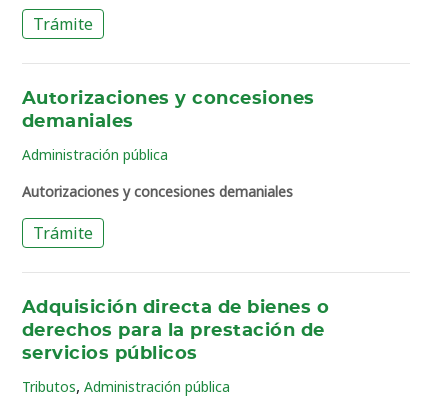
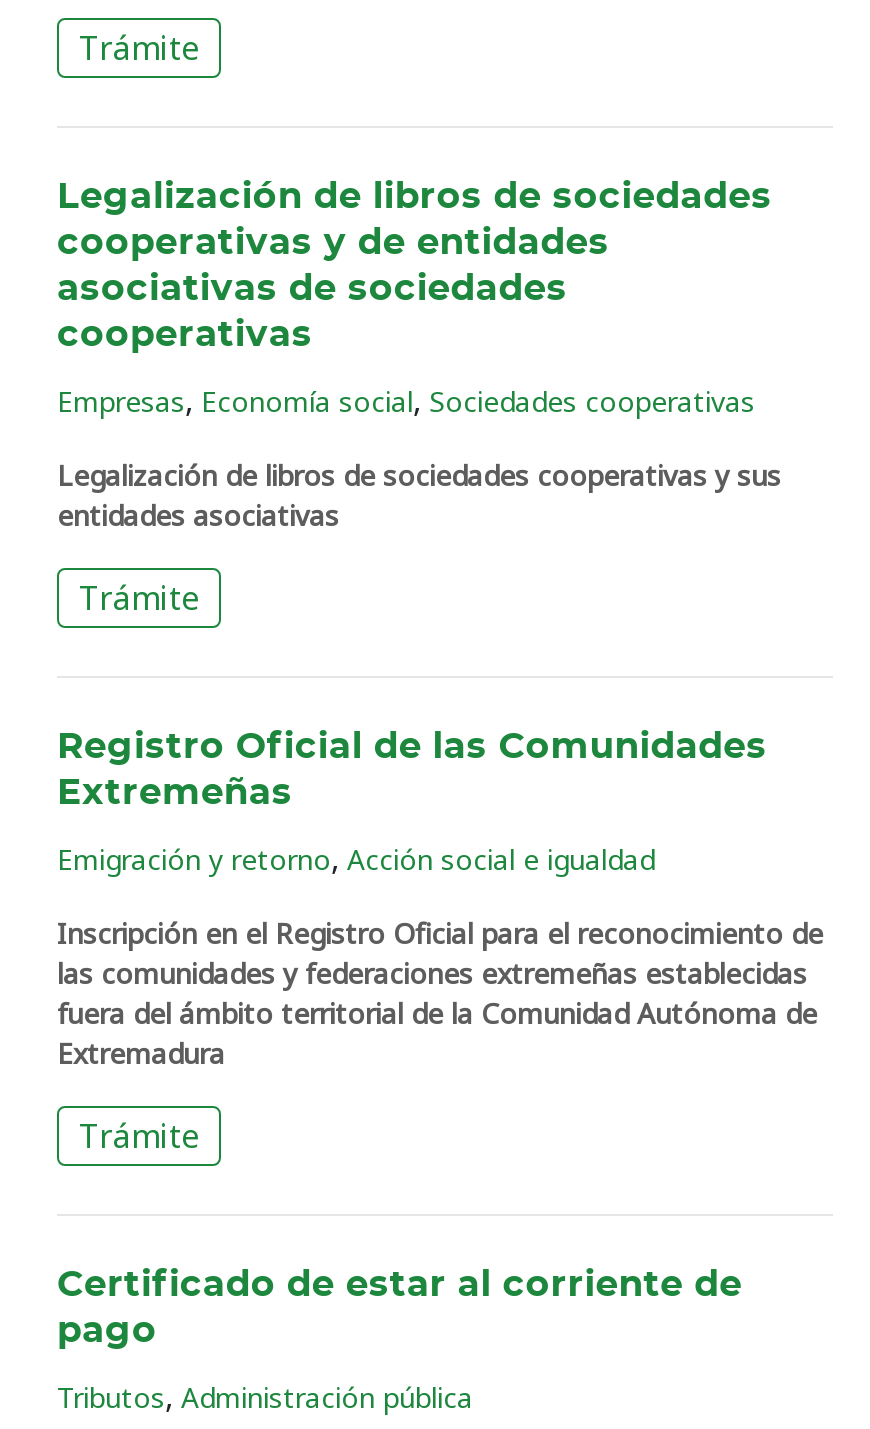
- Autorizaciones y concesiones
- demaniales
+ Legalización de libros de sociedades
+ cooperativas y de entidades
+ asociativas de sociedades
+ cooperativas

- Administración pública
+ Empresas, Economía social, Sociedades cooperativas

- Autorizaciones y concesiones demaniales
+ Legalización de libros de sociedades cooperativas y sus
+ entidades asociativas

- Adquisición directa de bienes o
- derechos para la prestación de
- servicios públicos
+ Registro Oficial de las Comunidades
+ Extremeñas
+ Emigración y retorno, Acción social e igualdad
+ Inscripción en el Registro Oficial para el reconocimiento de
+ las comunidades y federaciones extremeñas establecidas
+ fuera del ámbito territorial de la Comunidad Autónoma de
+ Extremadura
+ Trámite
+ Certificado de estar al corriente de
+ pago
